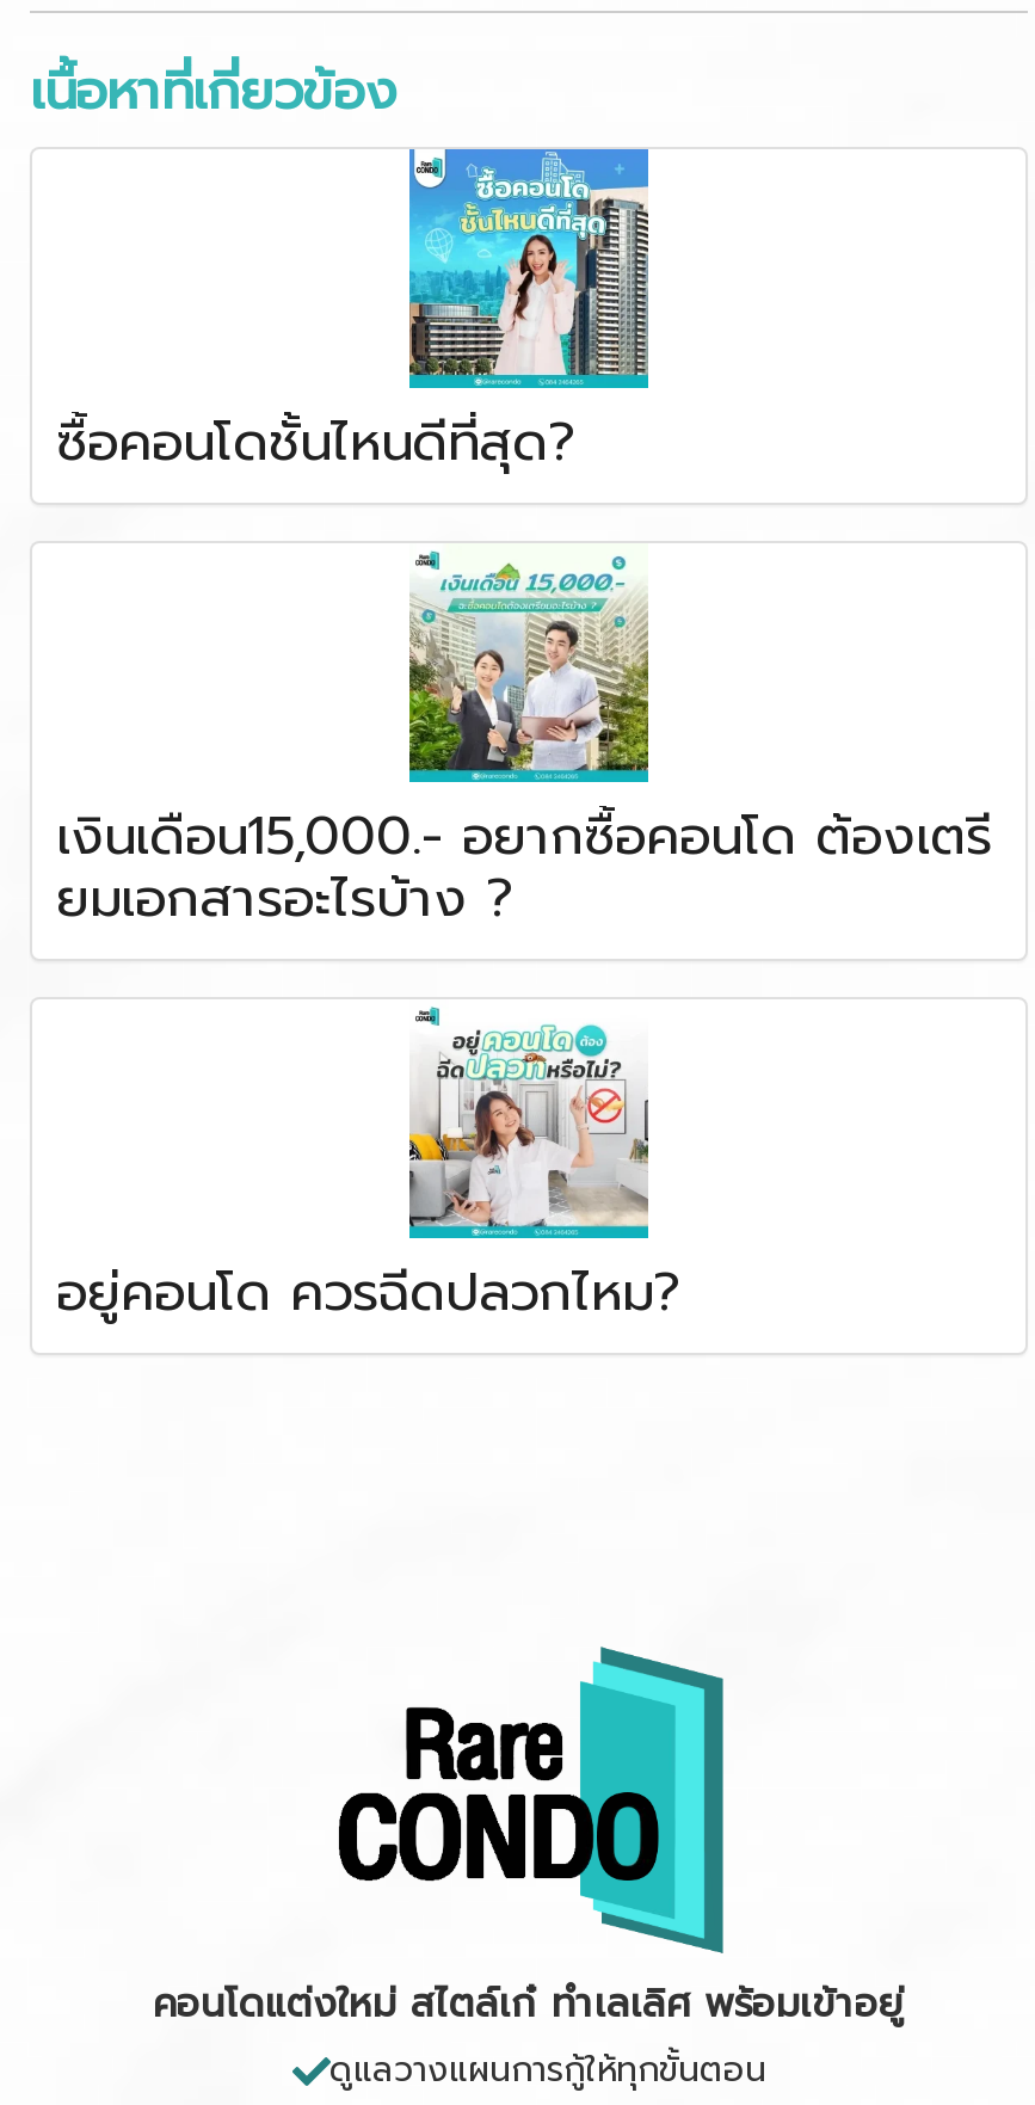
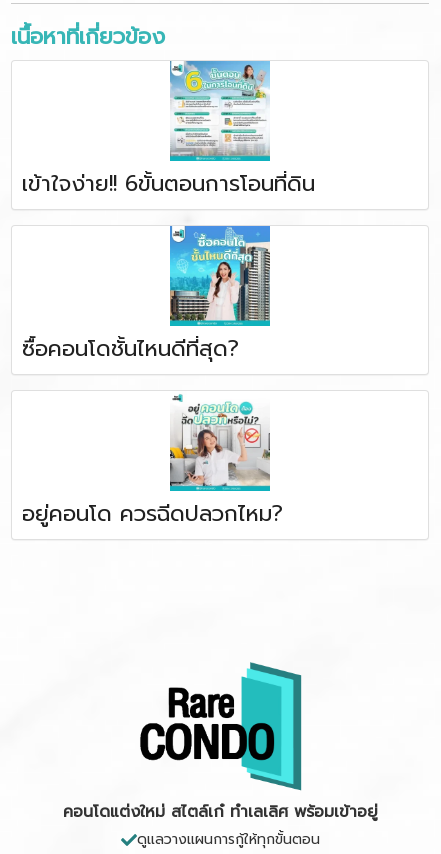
+ [image]
+ เข้าใจง่าย!! 6ขั้นตอนการโอนที่ดิน

moved down: [image] | ซื้อคอนโดชั้นไหนดีที่สุด?

- [image]
- เงินเดือน15,000.- อยากซื้อคอนโด ต้องเตรี
- ยมเอกสารอะไรบ้าง ?
